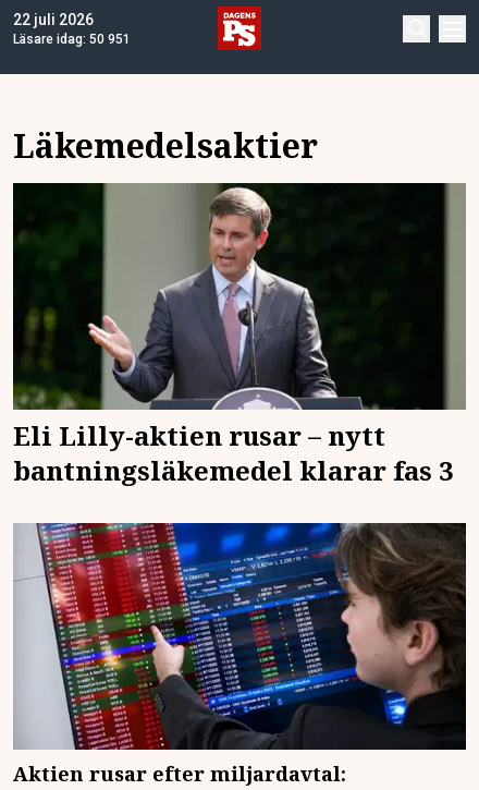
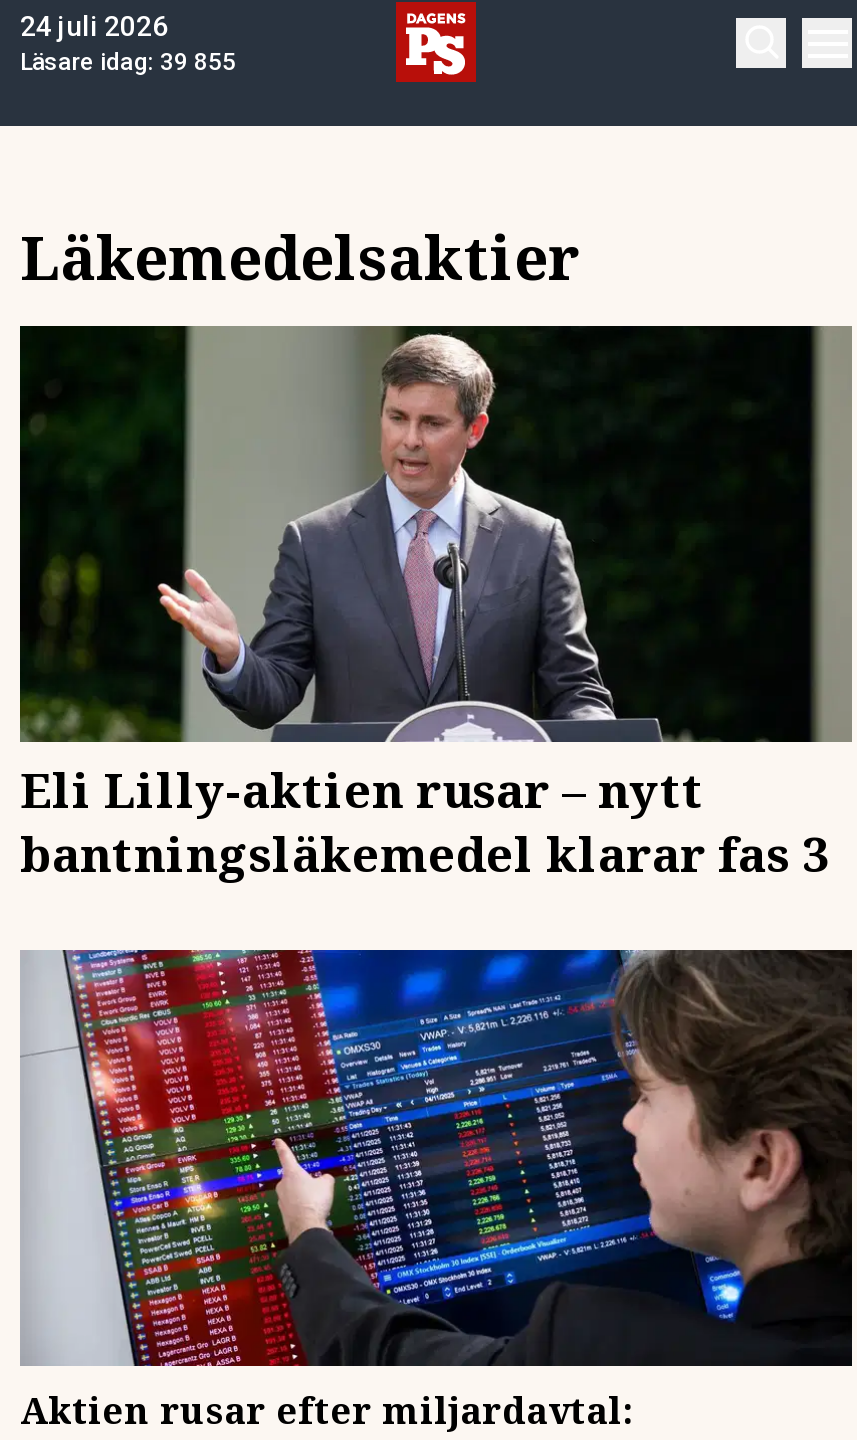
- 22 juli 2026
+ 24 juli 2026

- Läsare idag: 50 951
+ Läsare idag: 39 855
